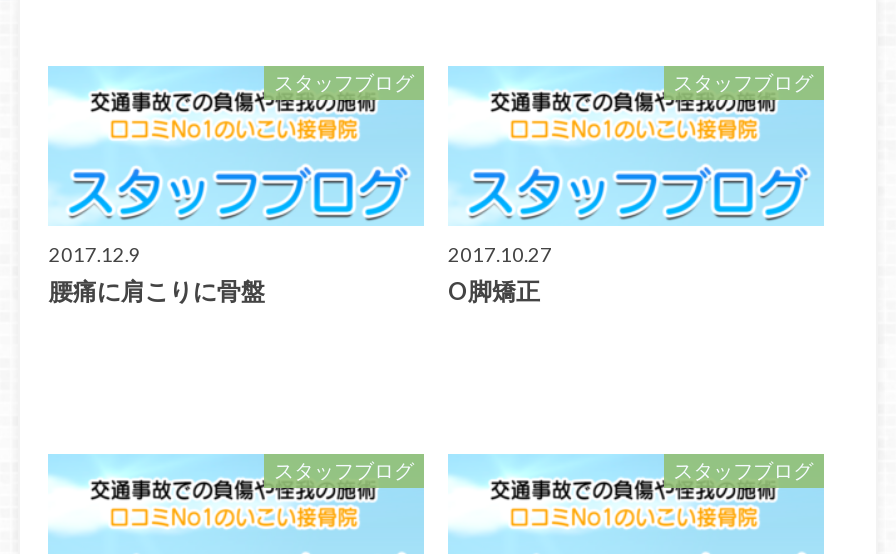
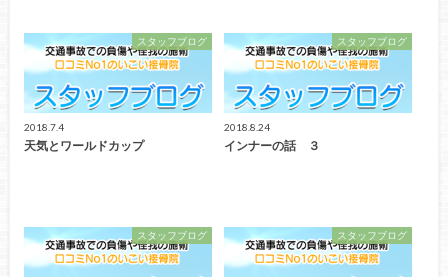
- 2017.12.9
- 腰痛に肩こりに骨盤
+ 2018.7.4
+ 天気とワールドカップ

- 2017.10.27
- O脚矯正
+ 2018.8.24
+ インナーの話 ３
